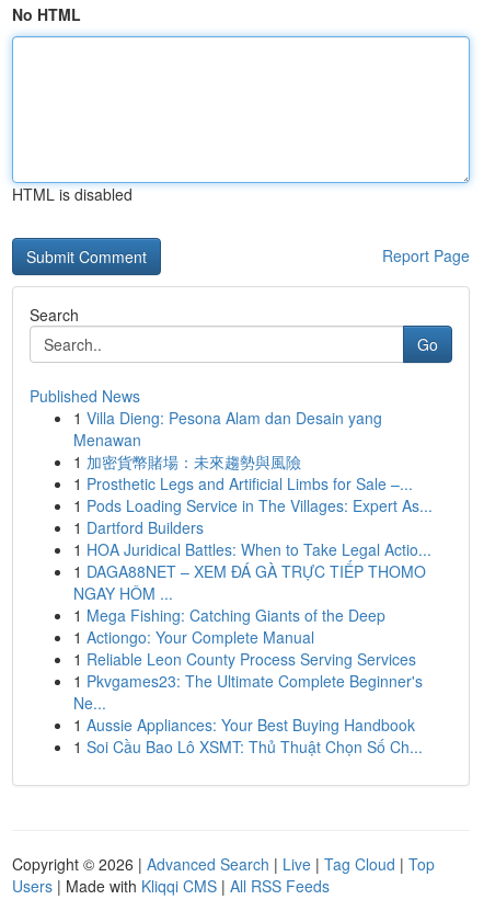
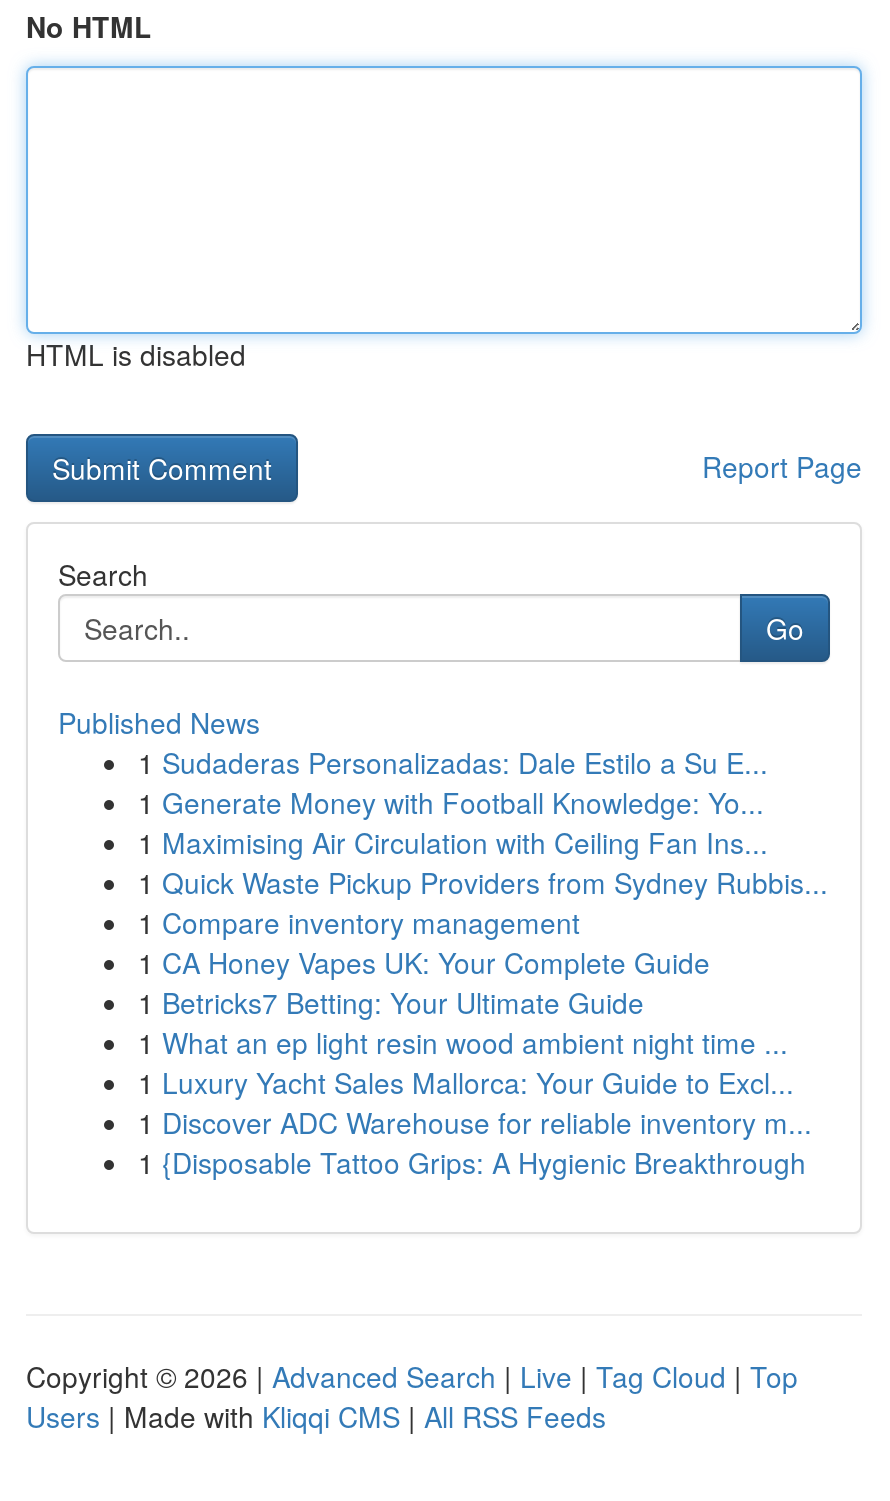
- 1 Villa Dieng: Pesona Alam dan Desain yang
- Menawan
- 1 加密貨幣賭場：未來趨勢與風險
- 1 Prosthetic Legs and Artificial Limbs for Sale –...
- 1 Pods Loading Service in The Villages: Expert As...
- 1 Dartford Builders
- 1 HOA Juridical Battles: When to Take Legal Actio...
- 1 DAGA88NET – XEM ĐÁ GÀ TRỰC TIẾP THOMO
- NGAY HÔM ...
- 1 Mega Fishing: Catching Giants of the Deep
- 1 Actiongo: Your Complete Manual
- 1 Reliable Leon County Process Serving Services
- 1 Pkvgames23: The Ultimate Complete Beginner's
- Ne...
- 1 Aussie Appliances: Your Best Buying Handbook
- 1 Soi Cầu Bao Lô XSMT: Thủ Thuật Chọn Số Ch...
+ 1 Sudaderas Personalizadas: Dale Estilo a Su E...
+ 1 Generate Money with Football Knowledge: Yo...
+ 1 Maximising Air Circulation with Ceiling Fan Ins...
+ 1 Quick Waste Pickup Providers from Sydney Rubbis...
+ 1 Compare inventory management
+ 1 CA Honey Vapes UK: Your Complete Guide
+ 1 Betricks7 Betting: Your Ultimate Guide
+ 1 What an ep light resin wood ambient night time ...
+ 1 Luxury Yacht Sales Mallorca: Your Guide to Excl...
+ 1 Discover ADC Warehouse for reliable inventory m...
+ 1 {Disposable Tattoo Grips: A Hygienic Breakthrough
